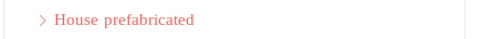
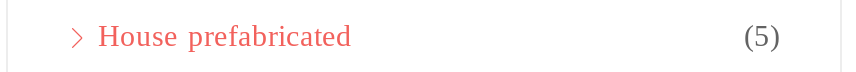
+ (5)
